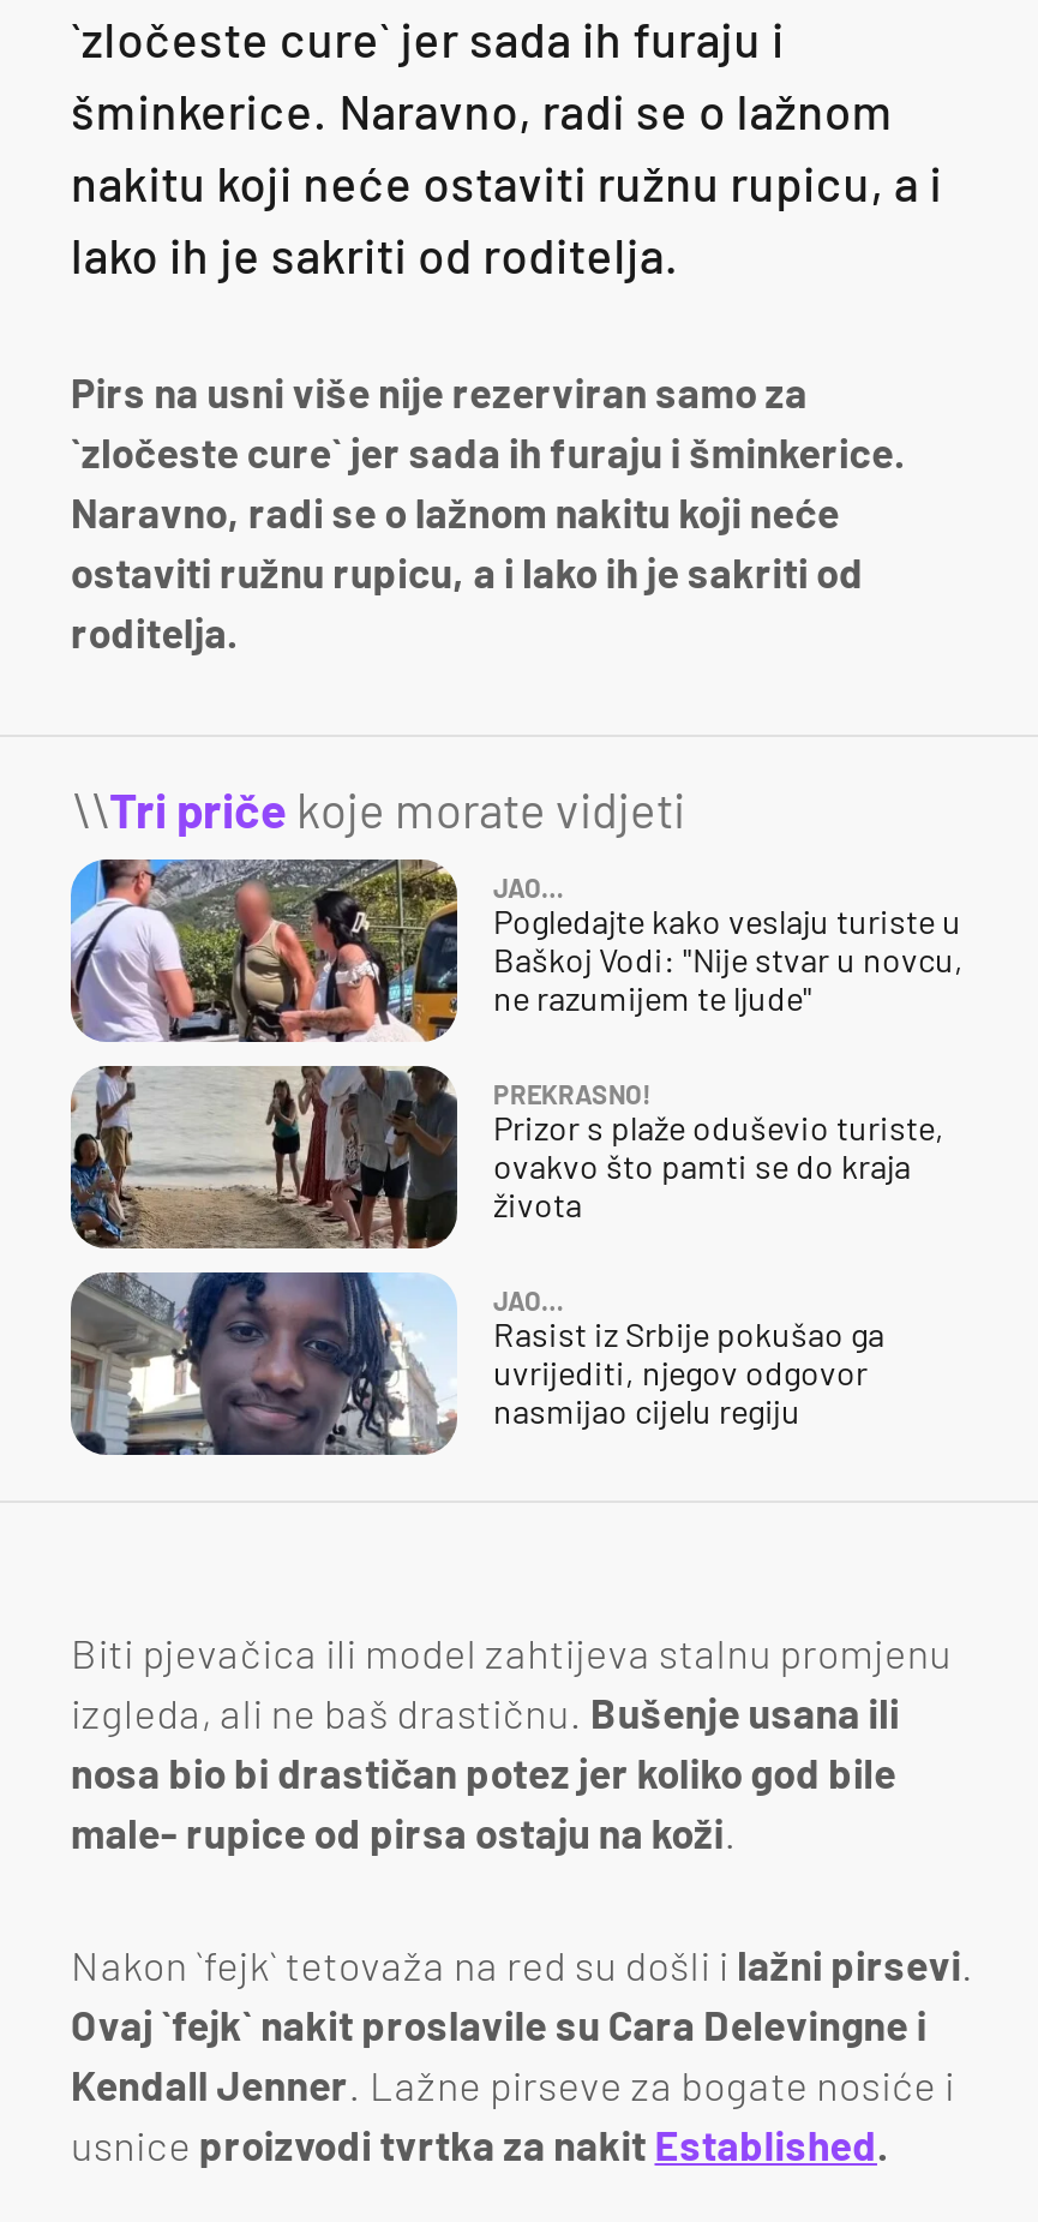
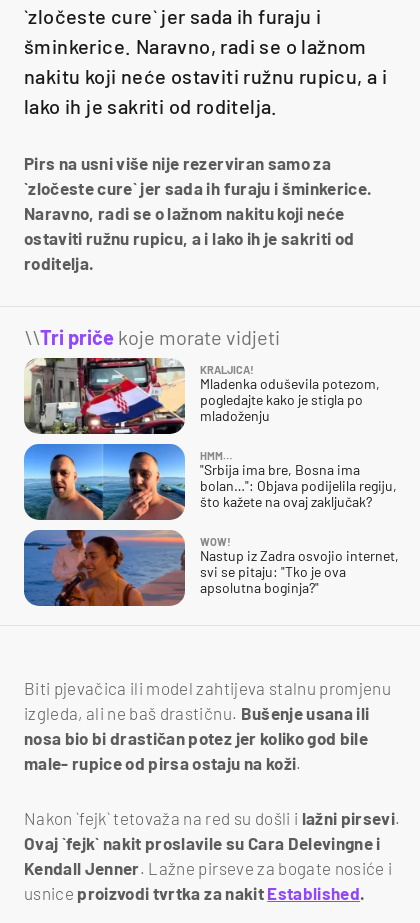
- [image]
- JAO…
- Pogledajte kako veslaju turiste u
- Baškoj Vodi: "Nije stvar u novcu,
- ne razumijem te ljude"
+ [image]
+ KRALJICA!
+ Mladenka oduševila potezom,
+ pogledajte kako je stigla po
+ mladoženju

- [image]
- PREKRASNO!
- Prizor s plaže oduševio turiste,
- ovakvo što pamti se do kraja
- života
+ [image]
+ HMM…
+ "Srbija ima bre, Bosna ima
+ bolan…": Objava podijelila regiju,
+ što kažete na ovaj zaključak?

- [image]
- JAO…
- Rasist iz Srbije pokušao ga
- uvrijediti, njegov odgovor
- nasmijao cijelu regiju
+ [image]
+ WOW!
+ Nastup iz Zadra osvojio internet,
+ svi se pitaju: "Tko je ova
+ apsolutna boginja?"
